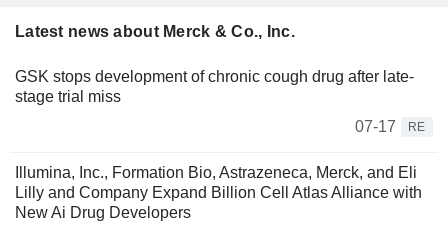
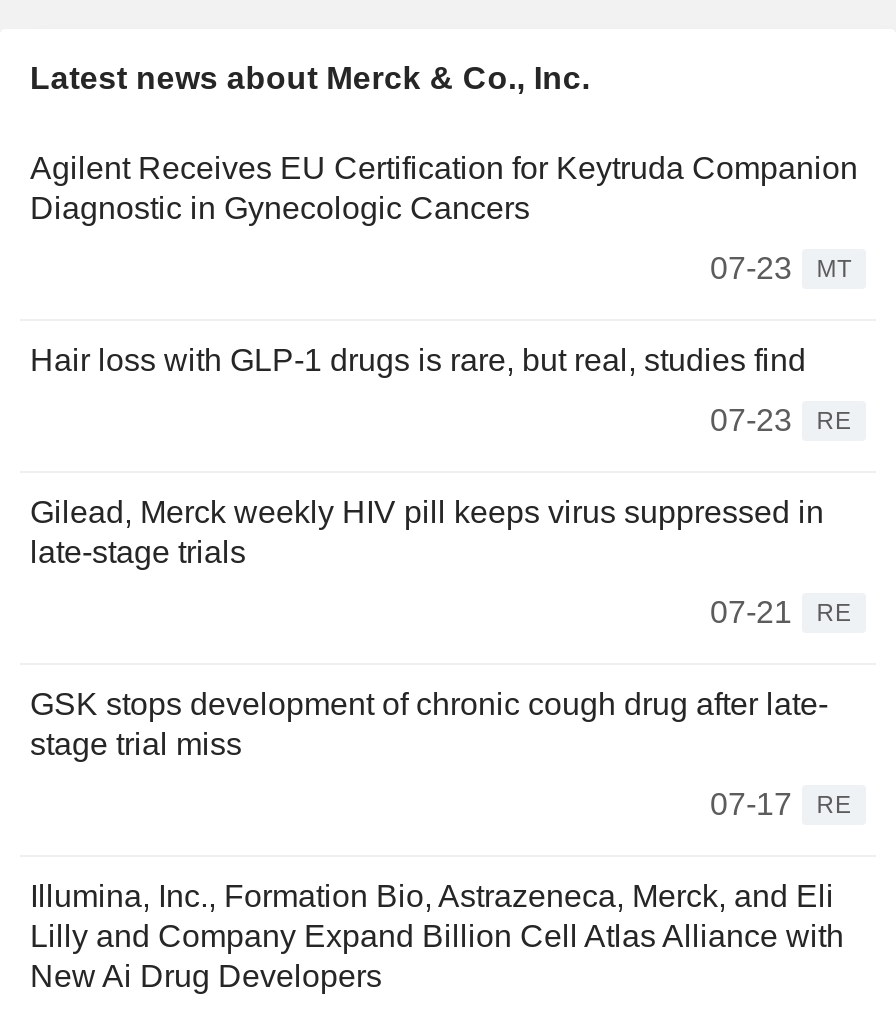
+ Agilent Receives EU Certification for Keytruda Companion
+ Diagnostic in Gynecologic Cancers
+ 07-23
+ MT
+ Hair loss with GLP-1 drugs is rare, but real, studies find
+ 07-23
+ RE
+ Gilead, Merck weekly HIV pill keeps virus suppressed in
+ late-stage trials
+ 07-21
+ RE
